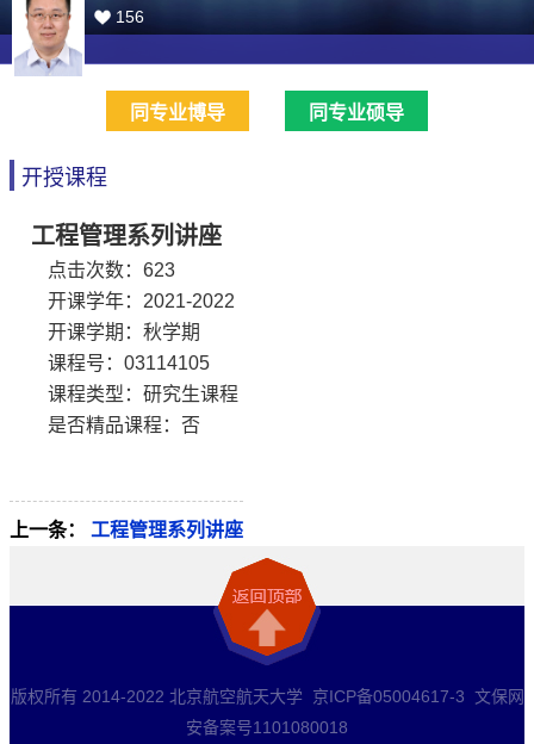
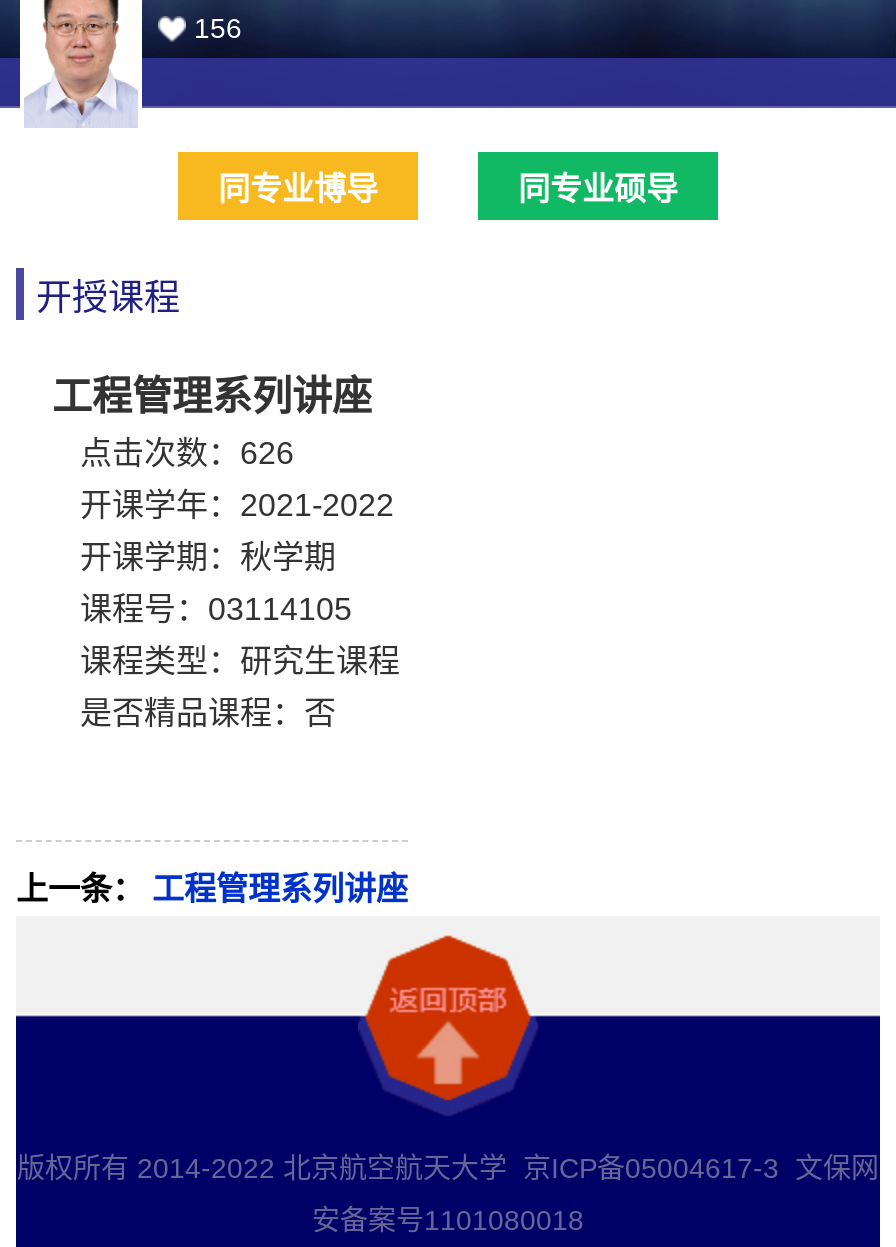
- 点击次数：623
+ 点击次数：626
